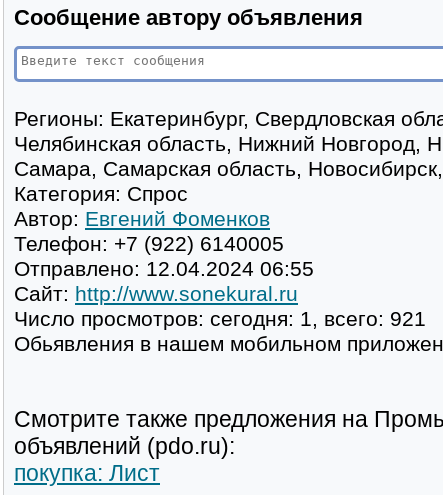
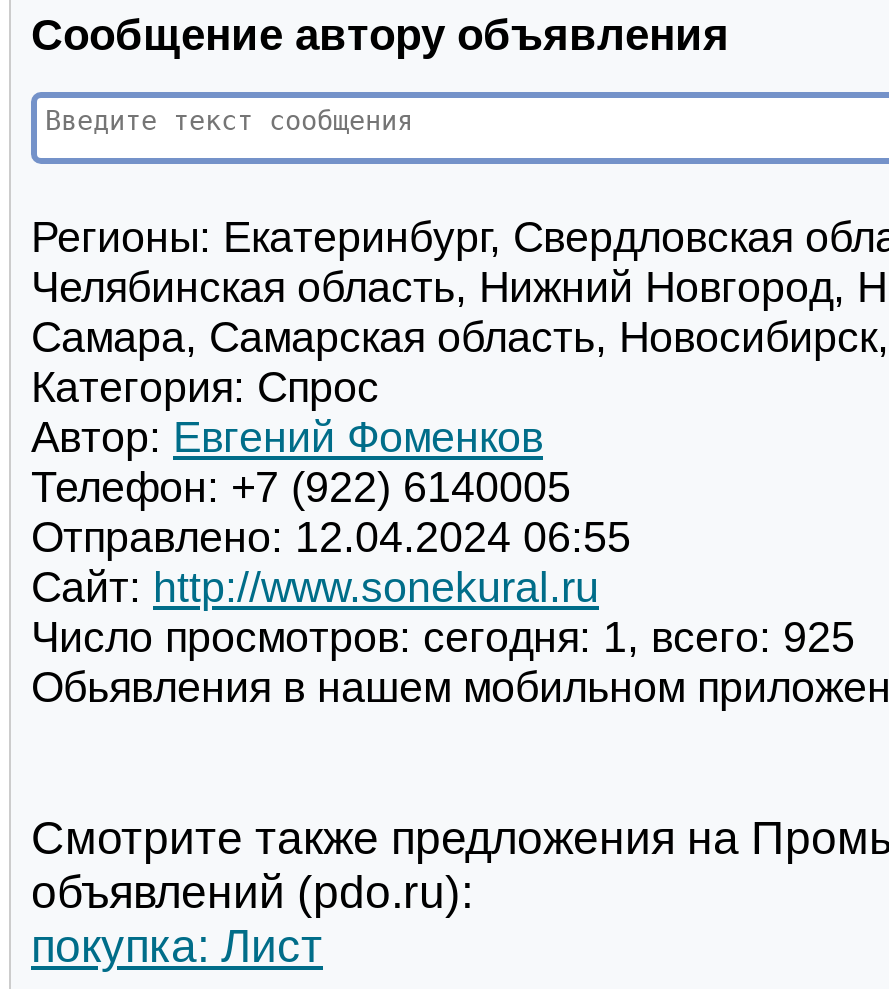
- Число просмотров: сегодня: 1, всего: 921
+ Число просмотров: сегодня: 1, всего: 925
